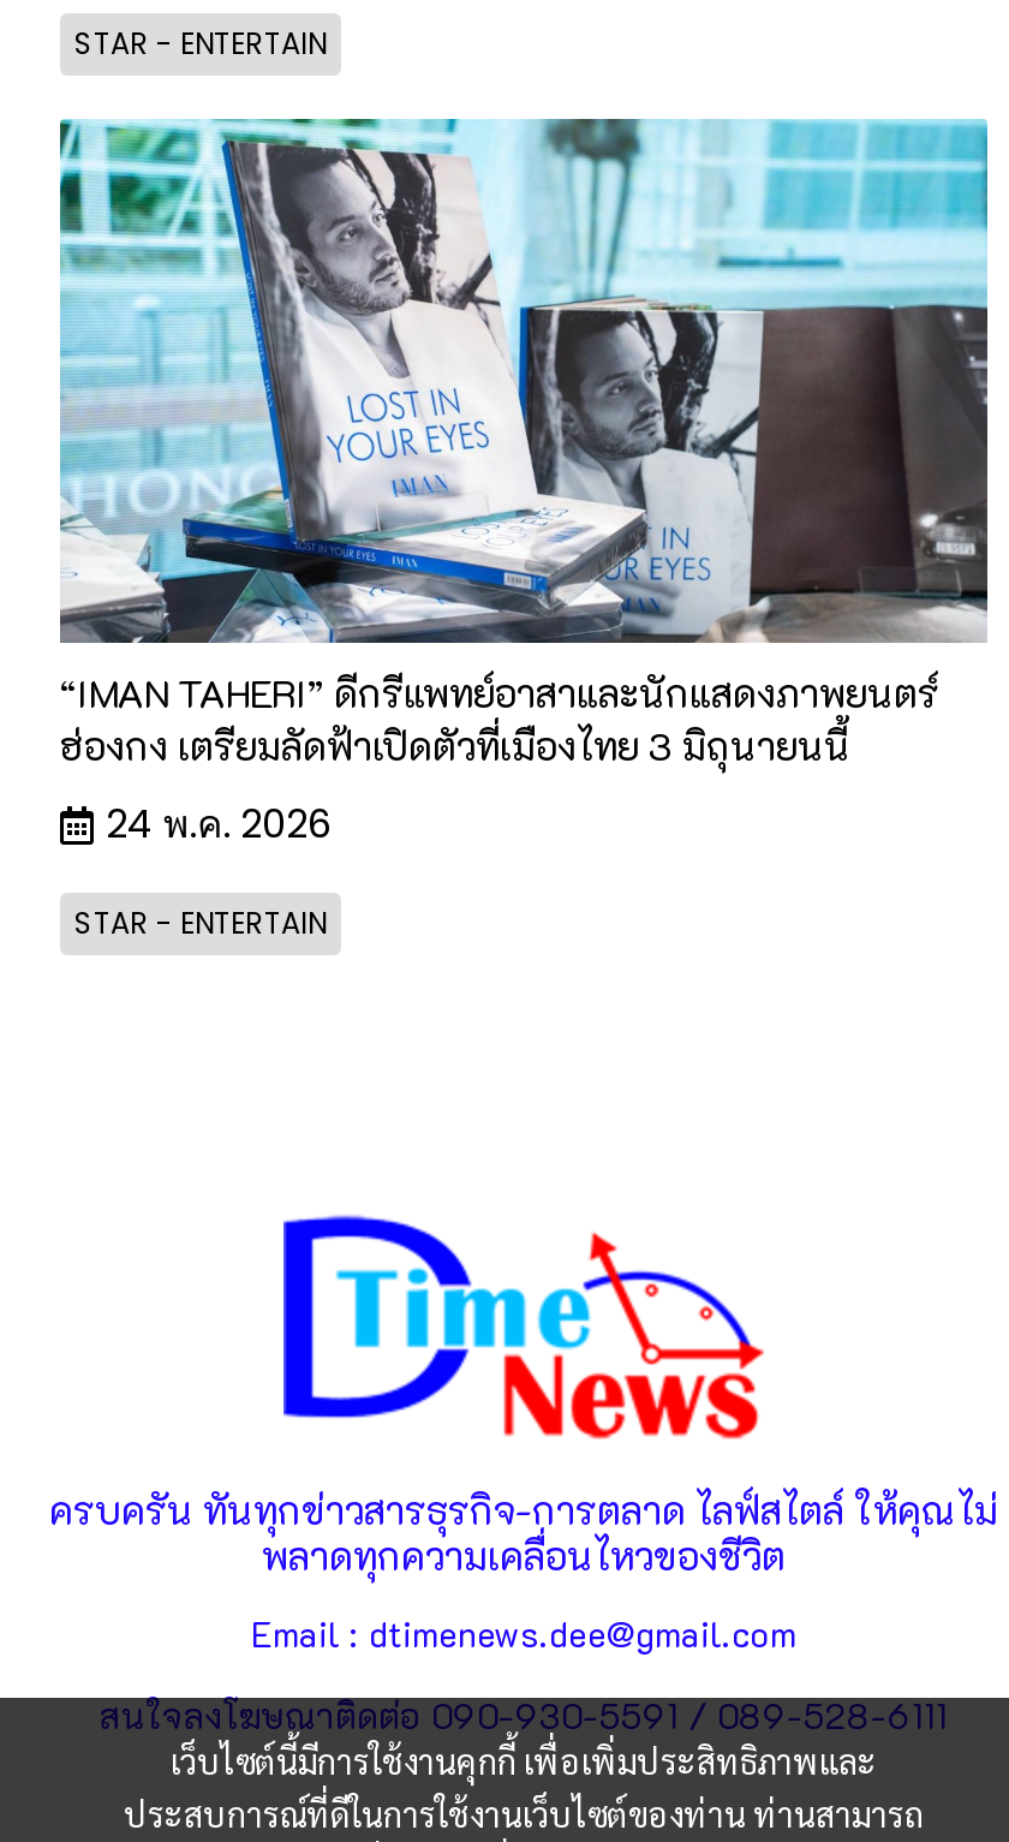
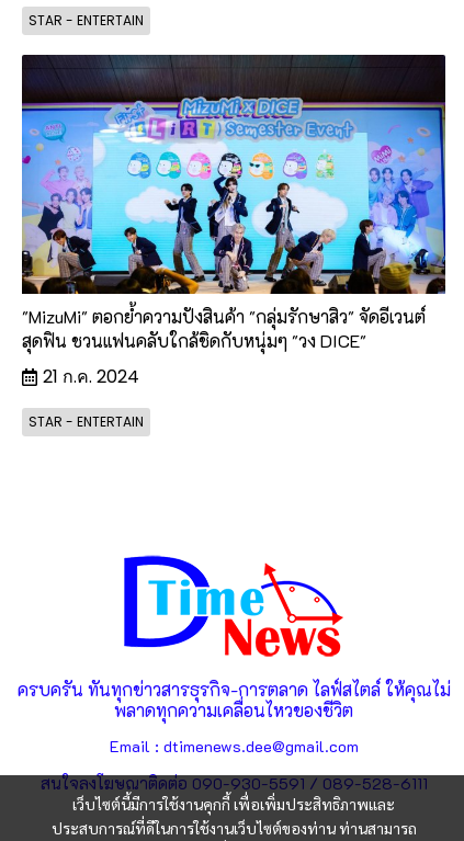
- [image]
- “IMAN TAHERI” ดีกรีแพทย์อาสาและนักแสดงภาพยนตร์
- ฮ่องกง เตรียมลัดฟ้าเปิดตัวที่เมืองไทย 3 มิถุนายนนี้
+ [image]
+ "MizuMi" ตอกยํ้าความปังสินค้า "กลุ่มรักษาสิว" จัดอีเวนต์
+ สุดฟิน ชวนแฟนคลับใกล้ชิดกับหนุ่มๆ "วง DICE"

- 24 พ.ค. 2026
+ 21 ก.ค. 2024
